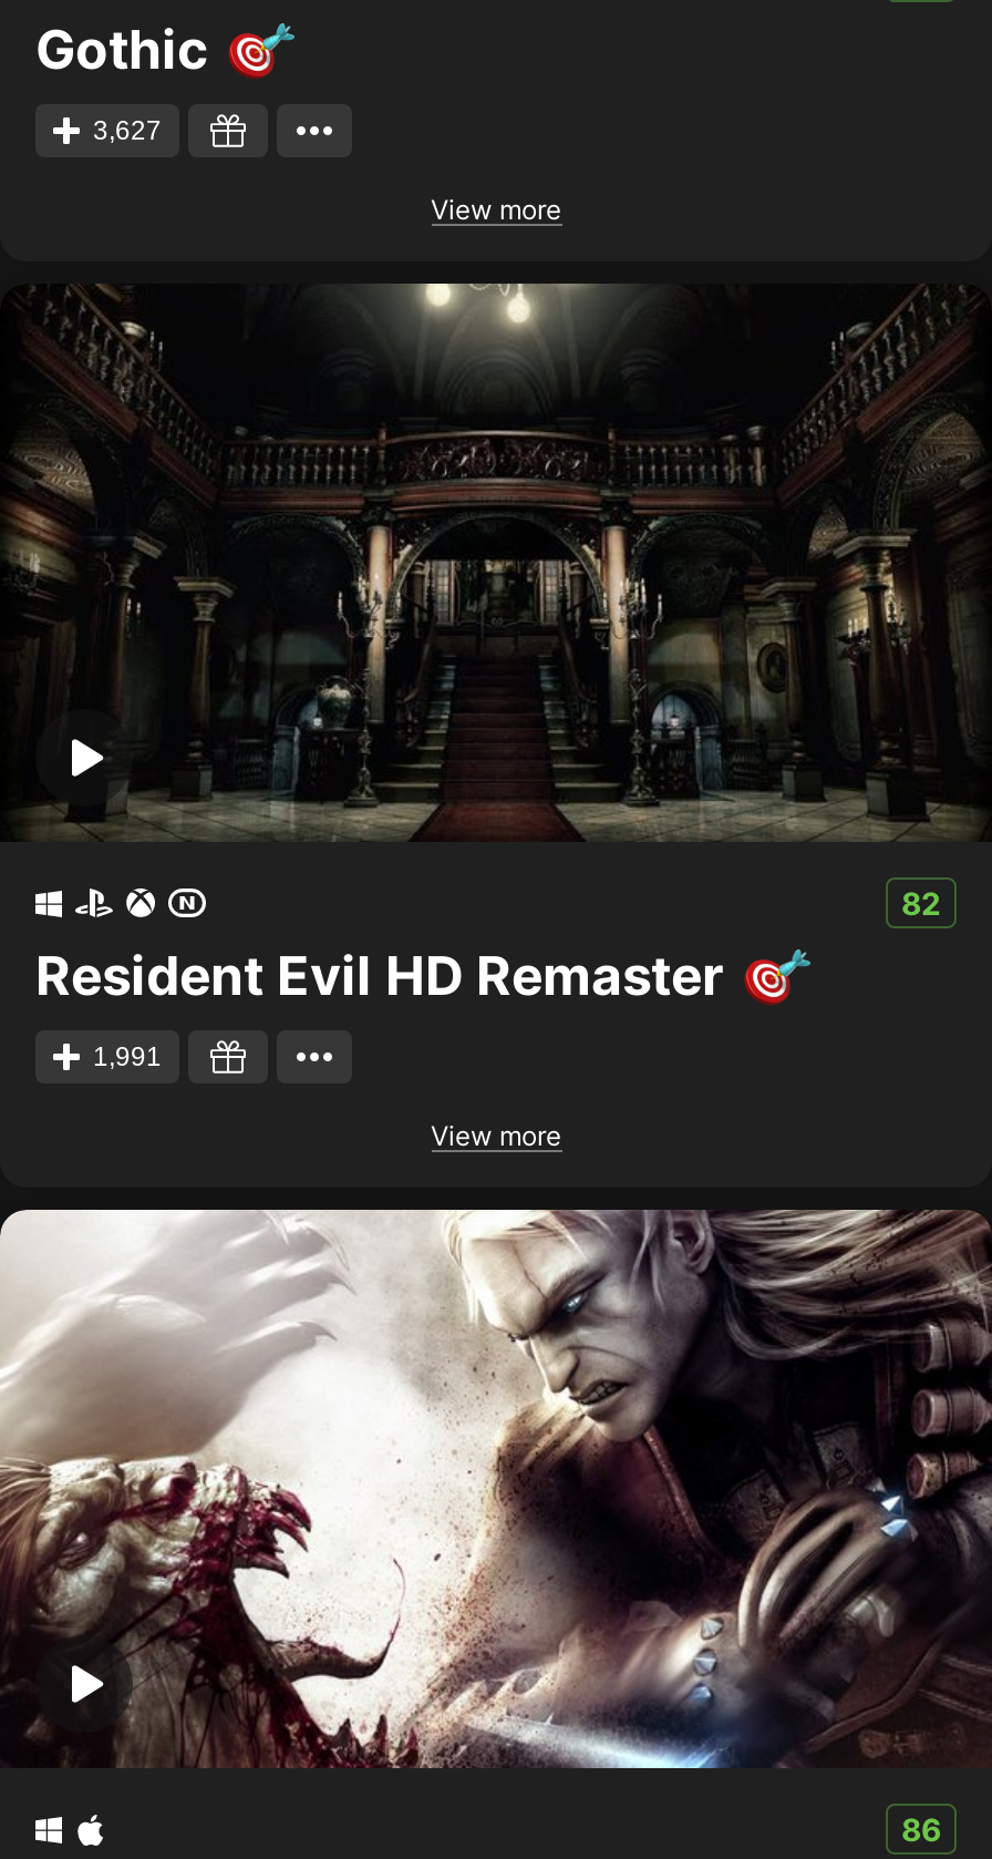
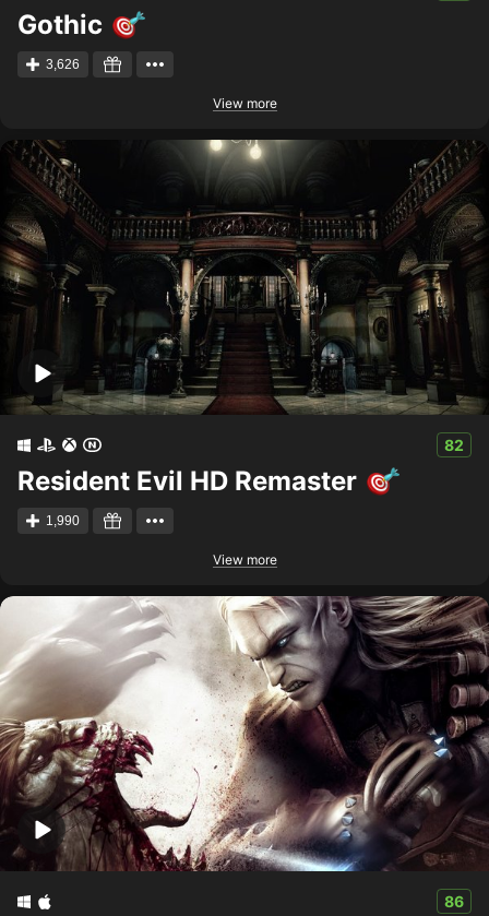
- 3,627
+ 3,626

- 1,991
+ 1,990
